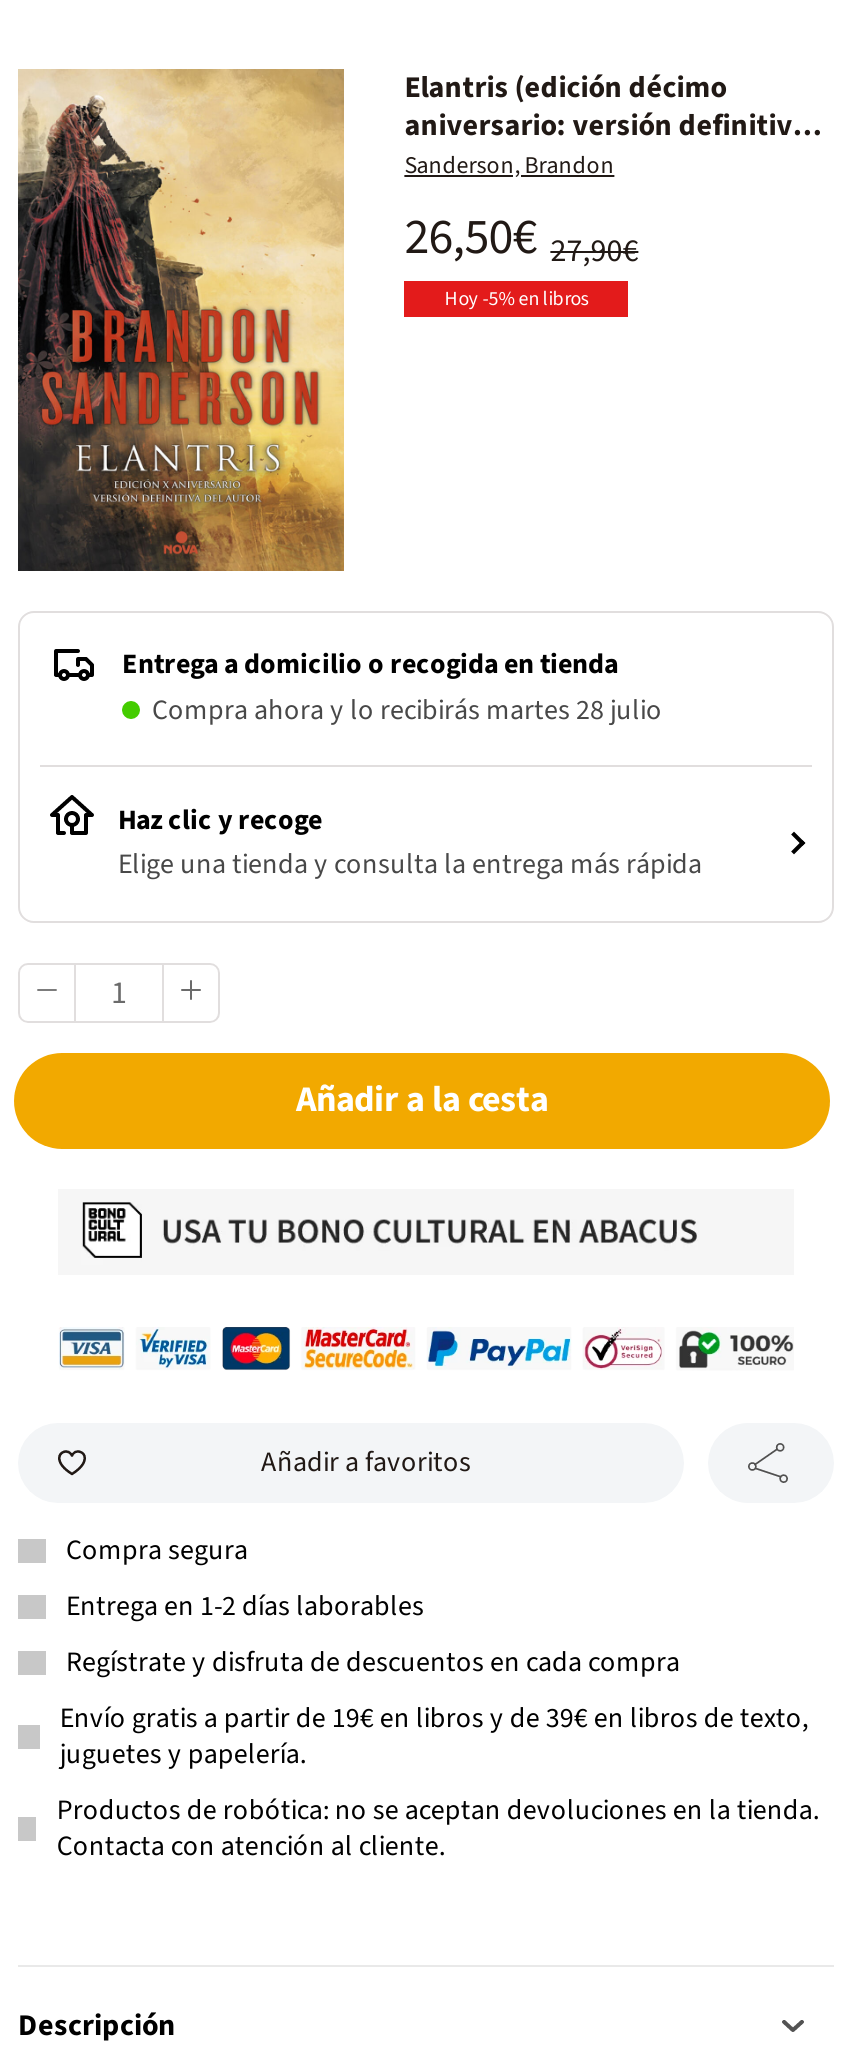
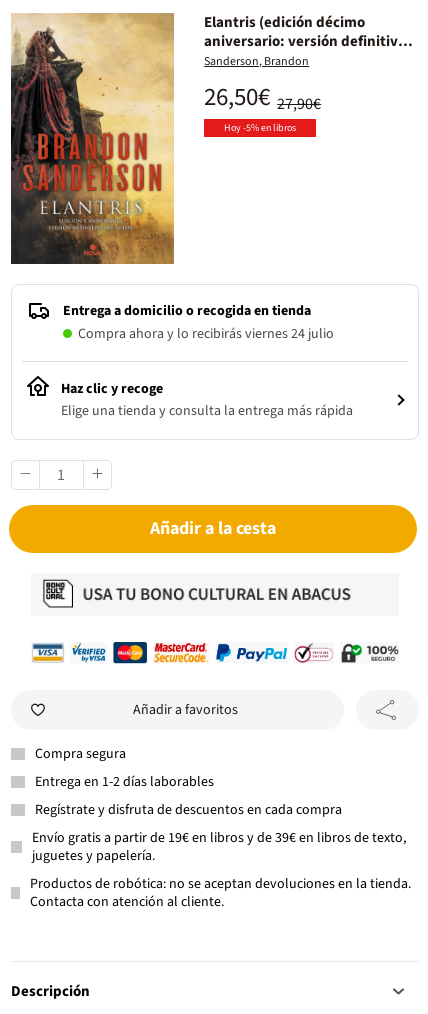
- Compra ahora y lo recibirás martes 28 julio
+ Compra ahora y lo recibirás viernes 24 julio
